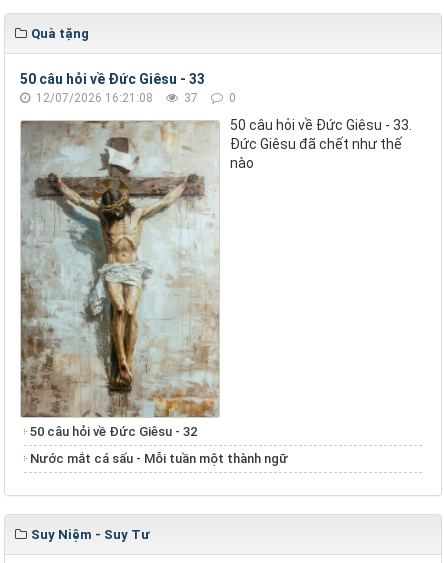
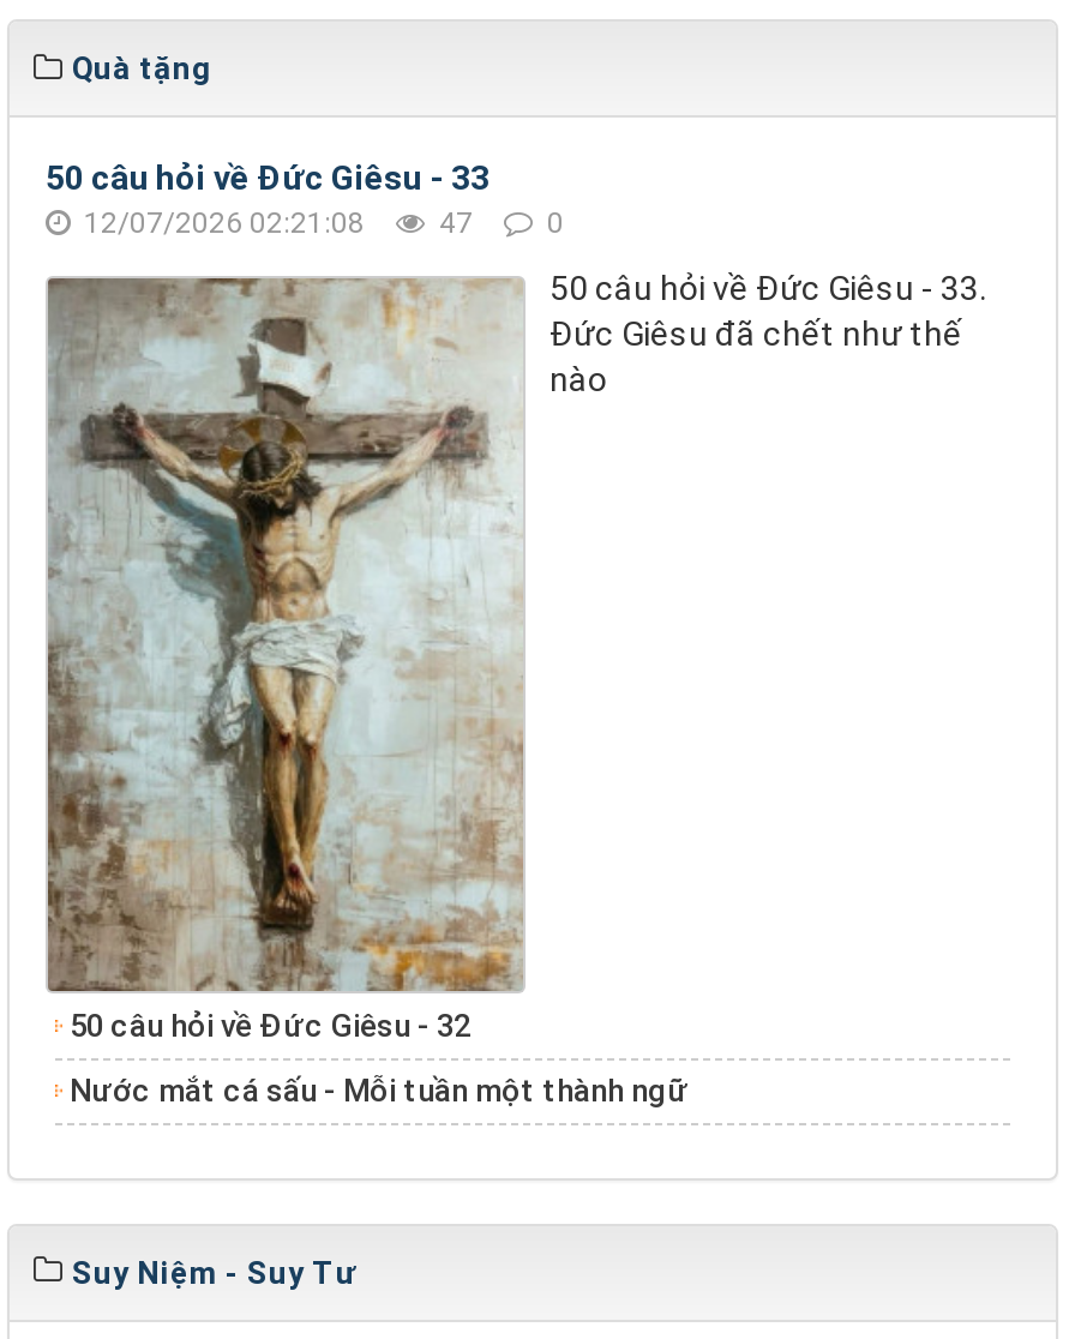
- 12/07/2026 16:21:08
+ 12/07/2026 02:21:08

- 37
+ 47
